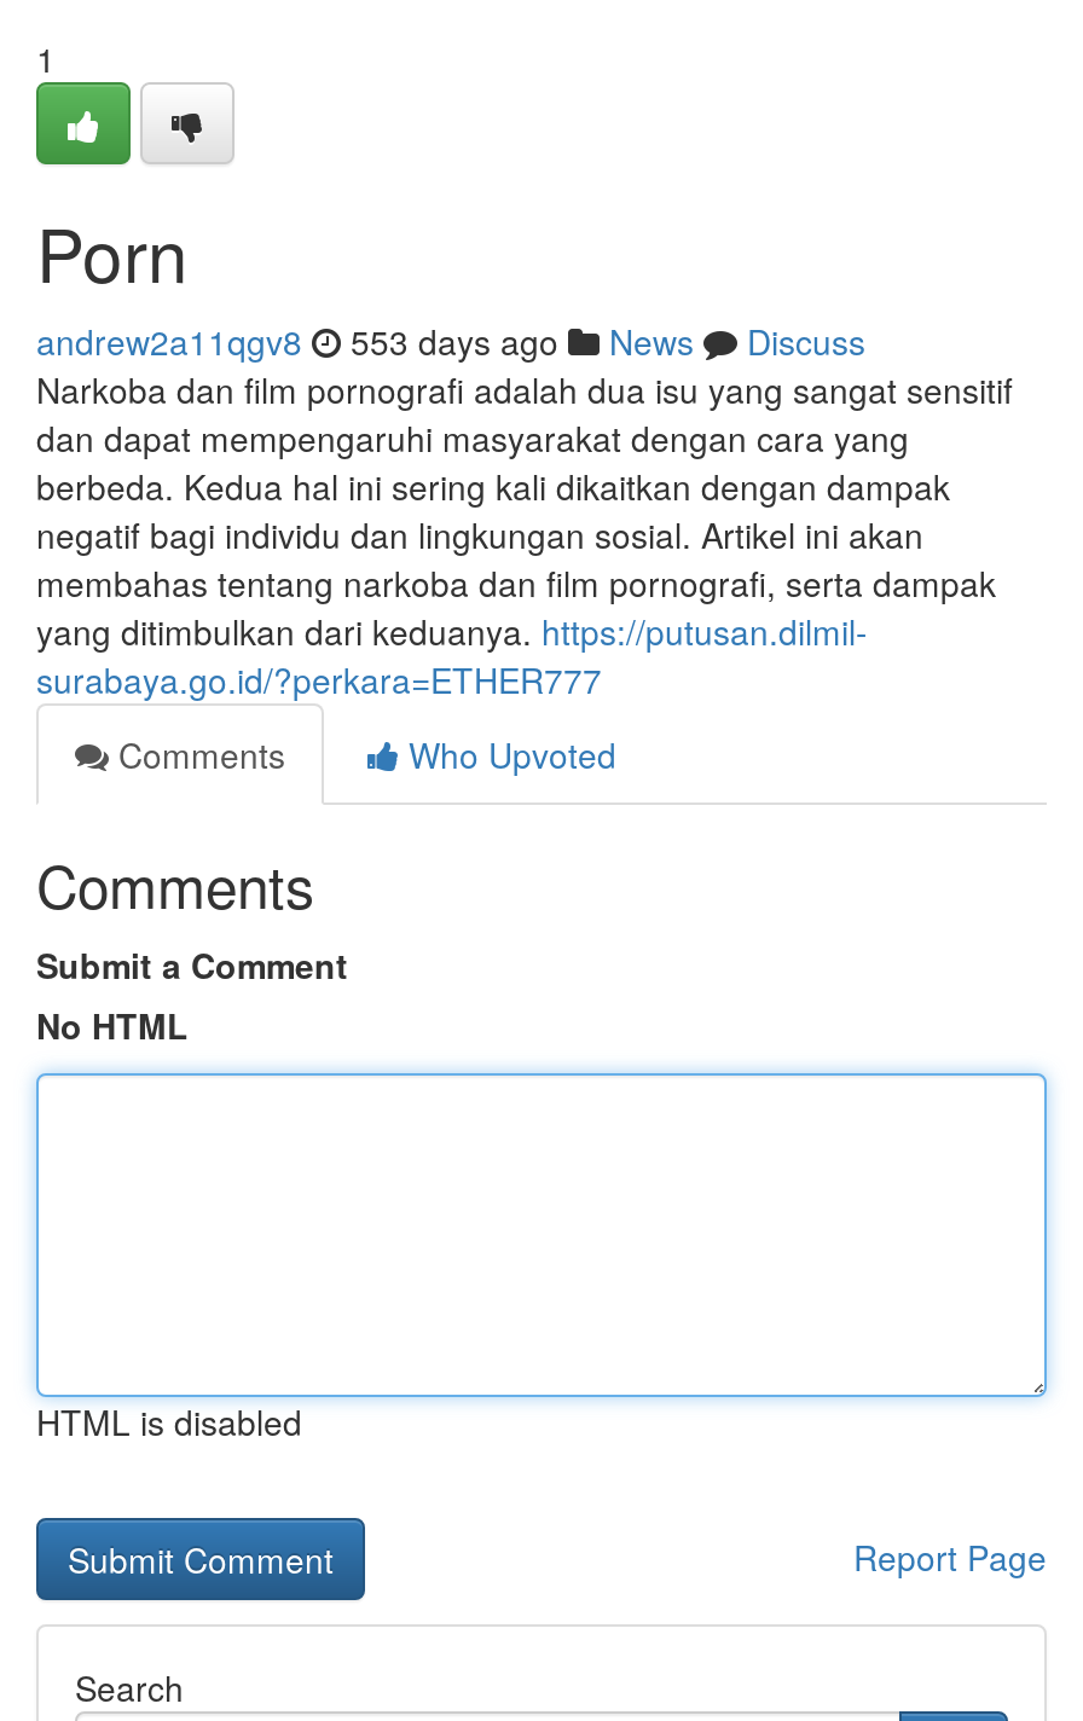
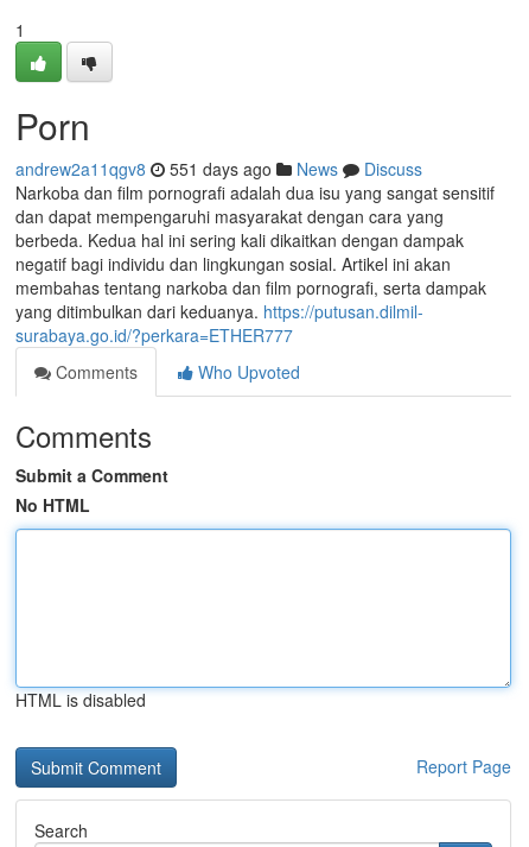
- andrew2a11qgv8 553 days ago News Discuss
+ andrew2a11qgv8 551 days ago News Discuss
